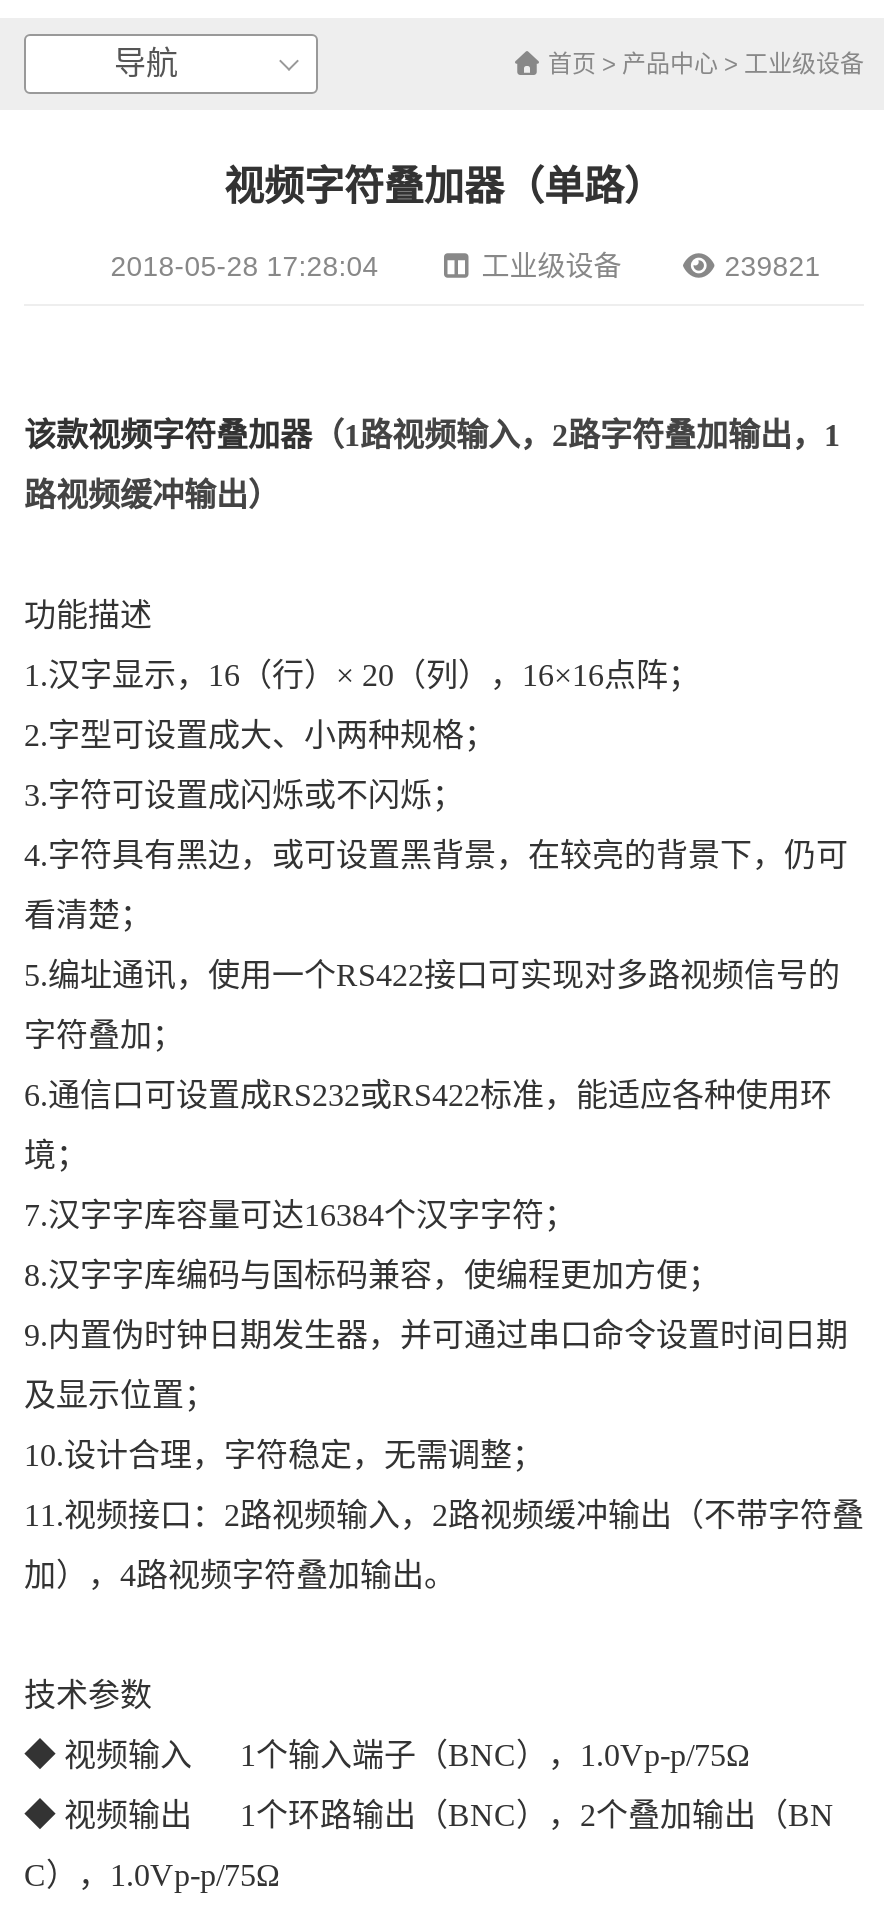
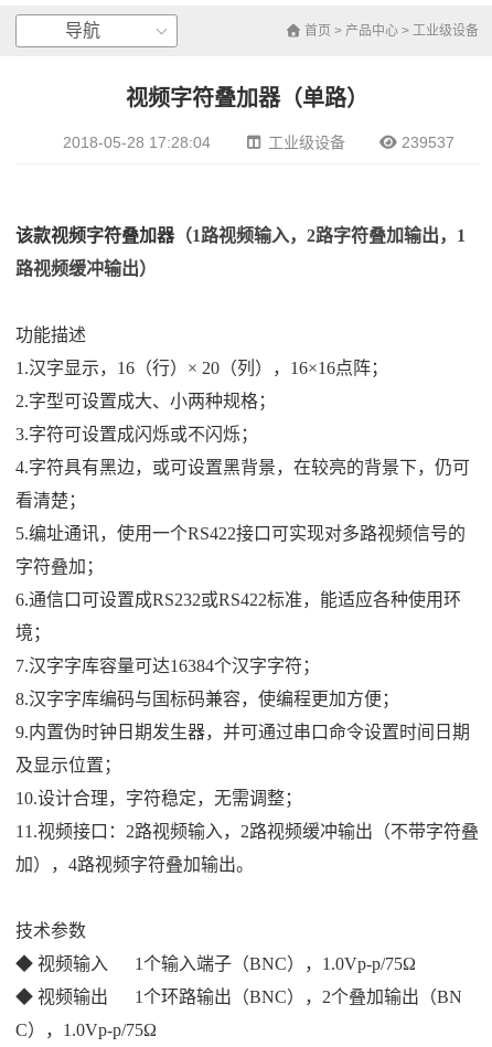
- 239821
+ 239537
